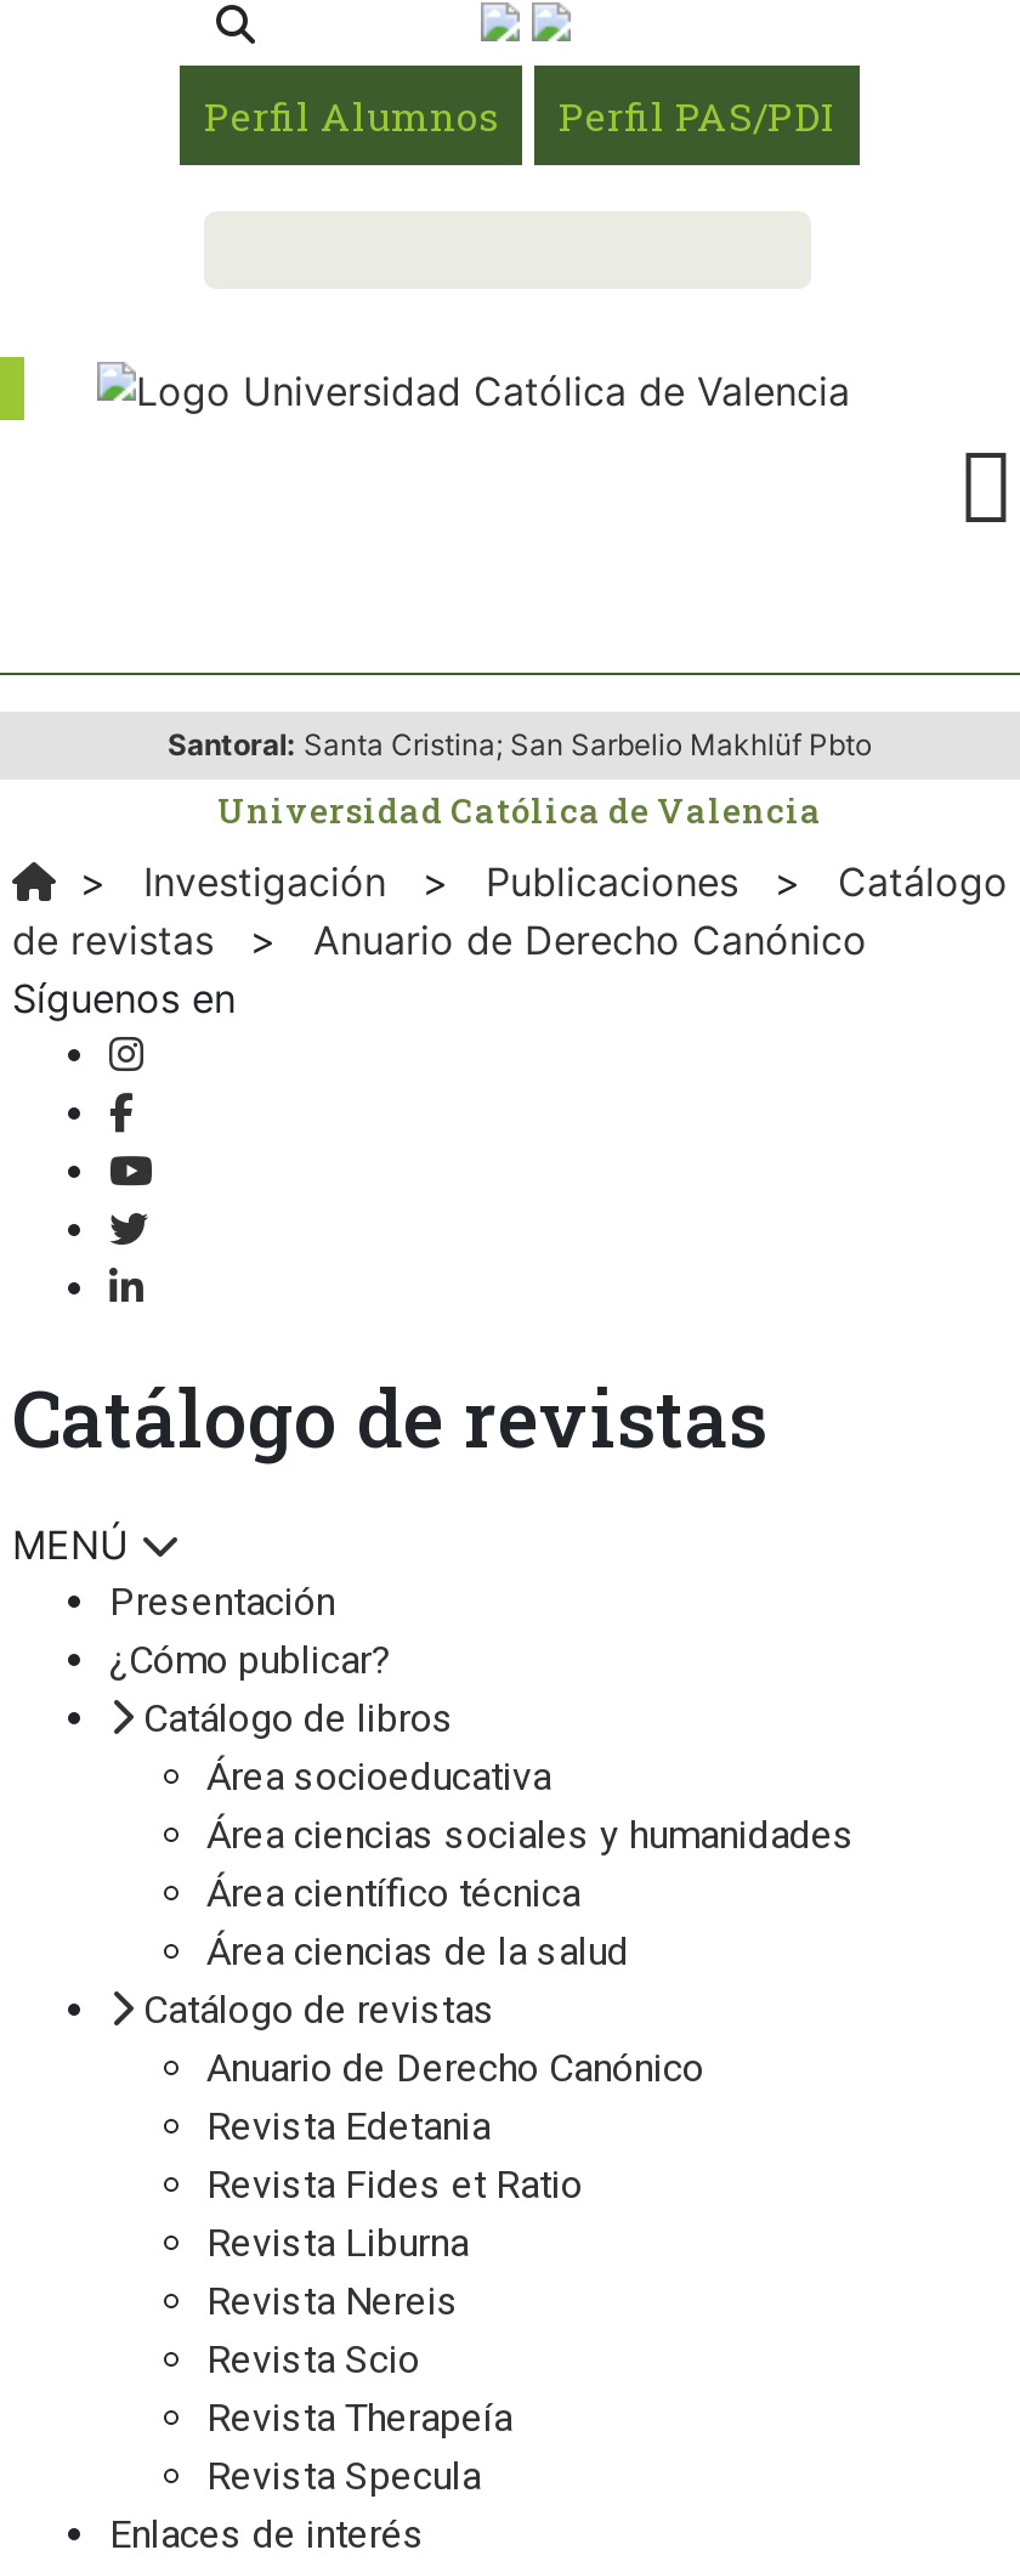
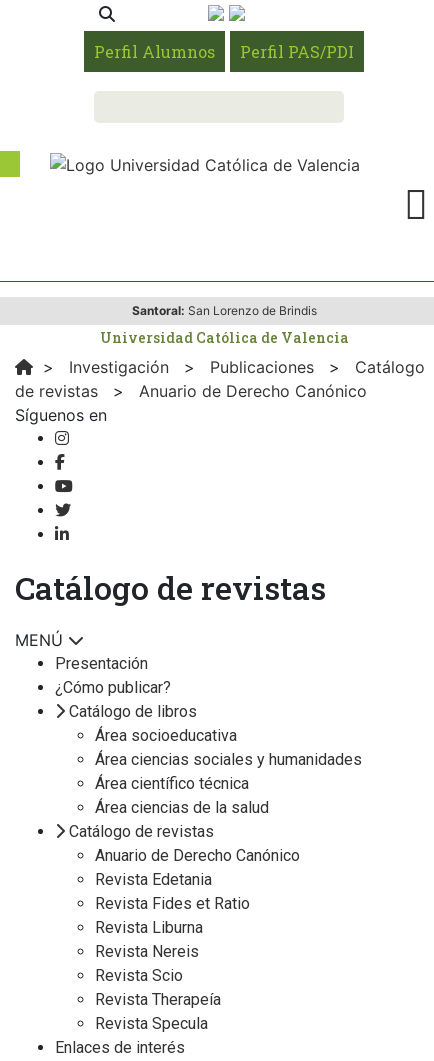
- Santoral: Santa Cristina; San Sarbelio Makhlüf Pbto
+ Santoral: San Lorenzo de Brindis
